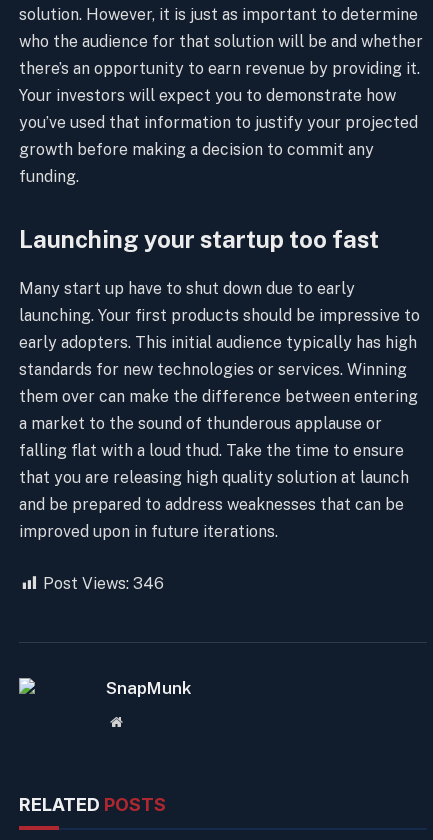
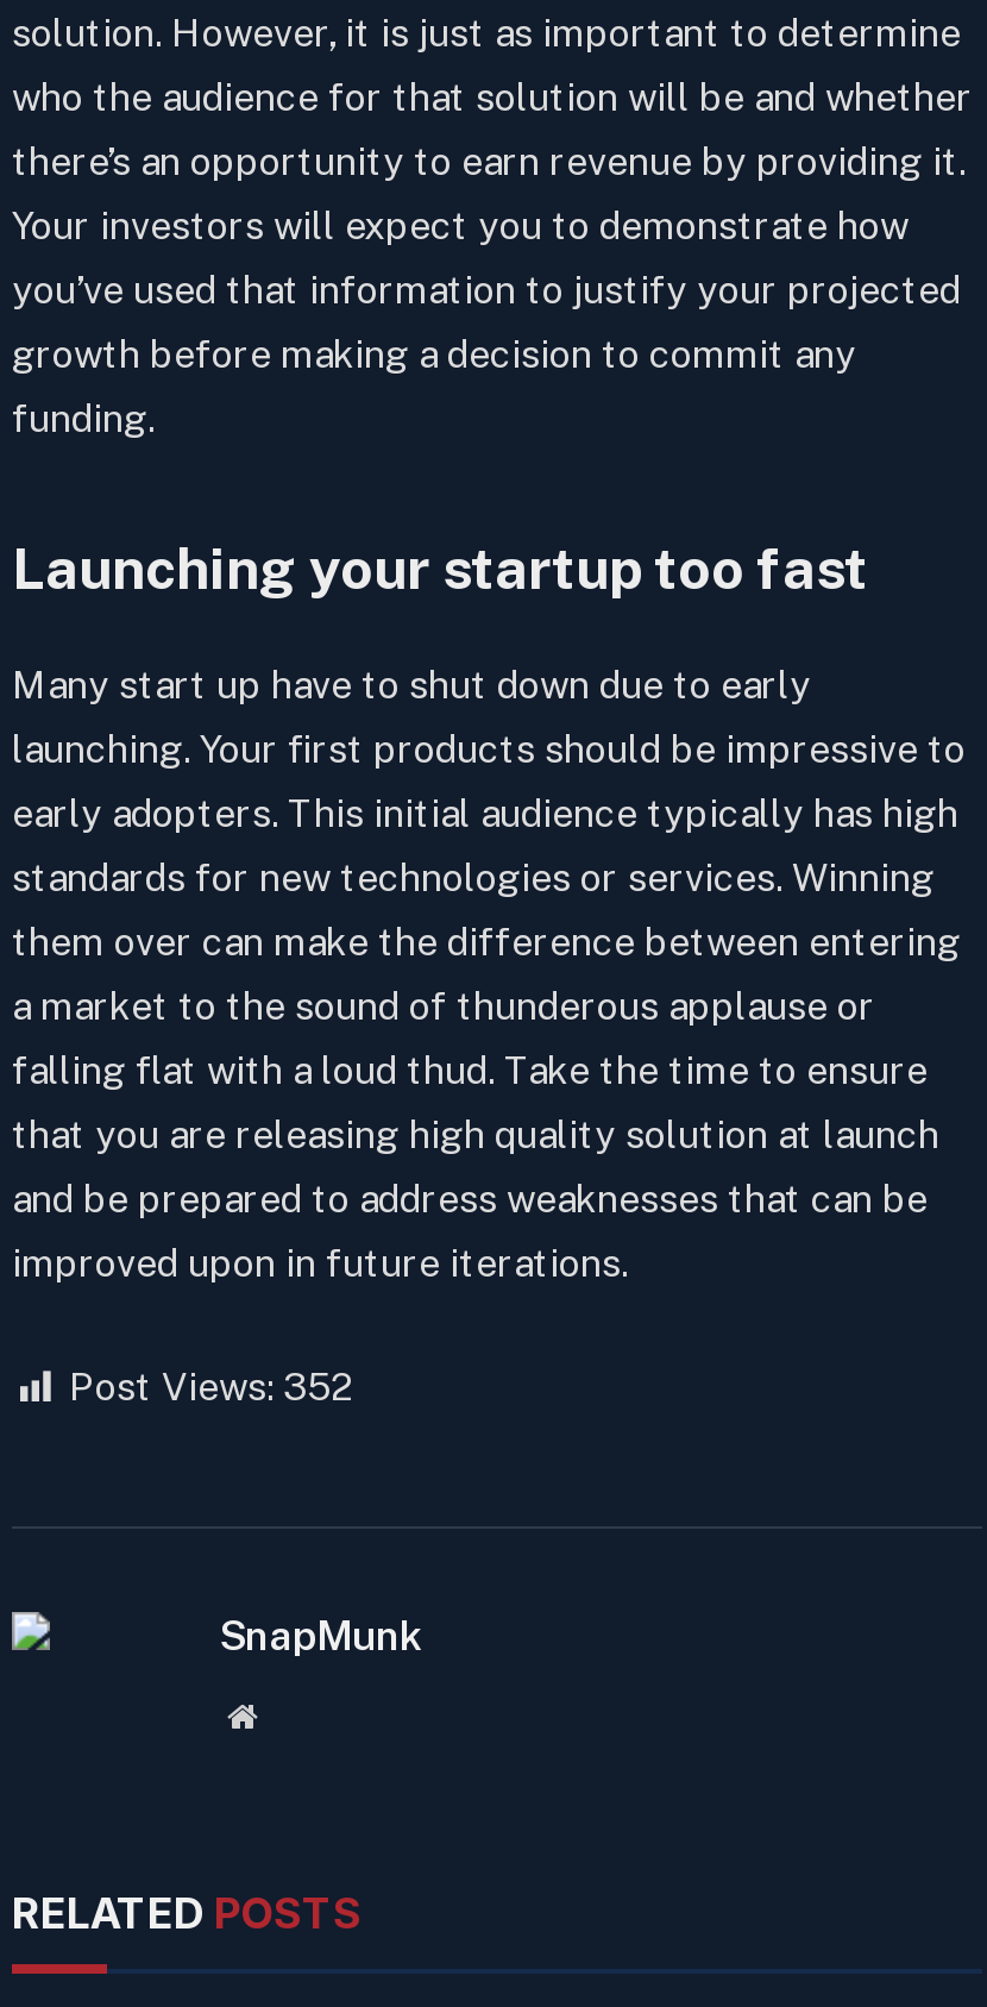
- Post Views: 346
+ Post Views: 352
